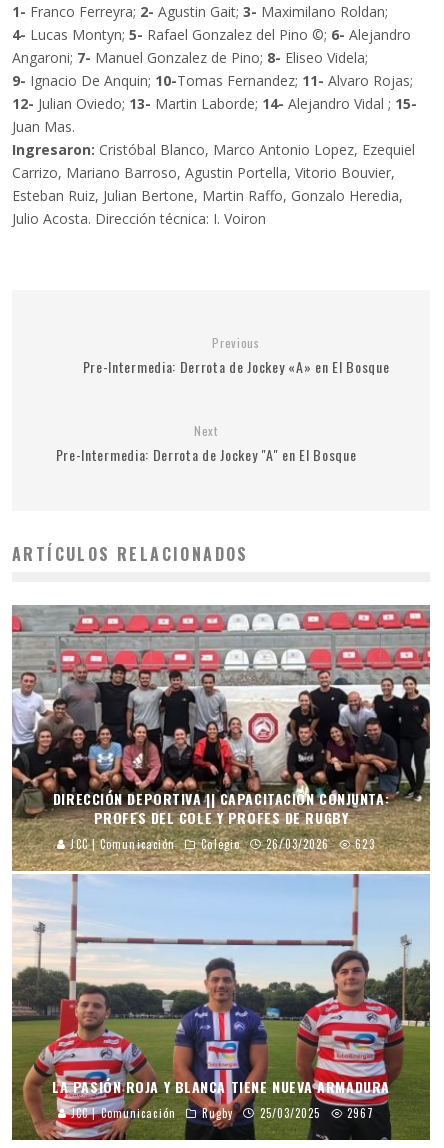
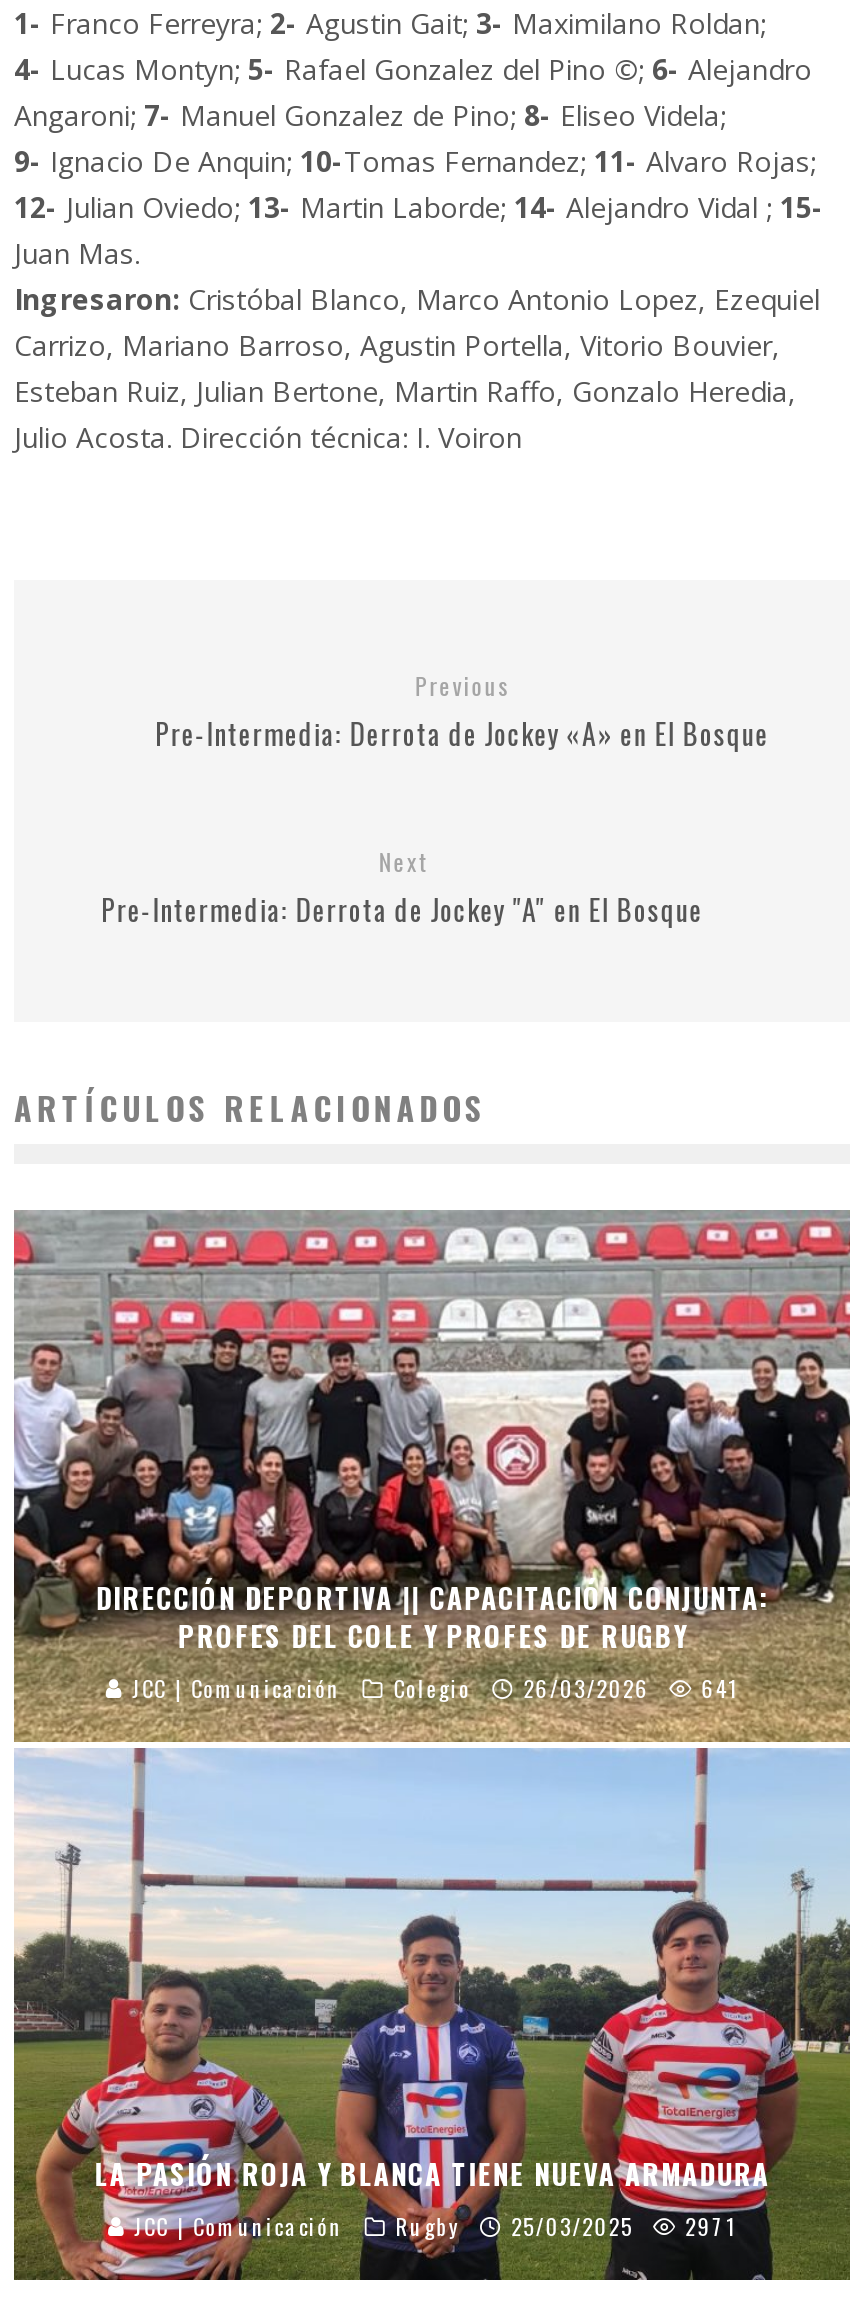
- 623
+ 641

- 2967
+ 2971
